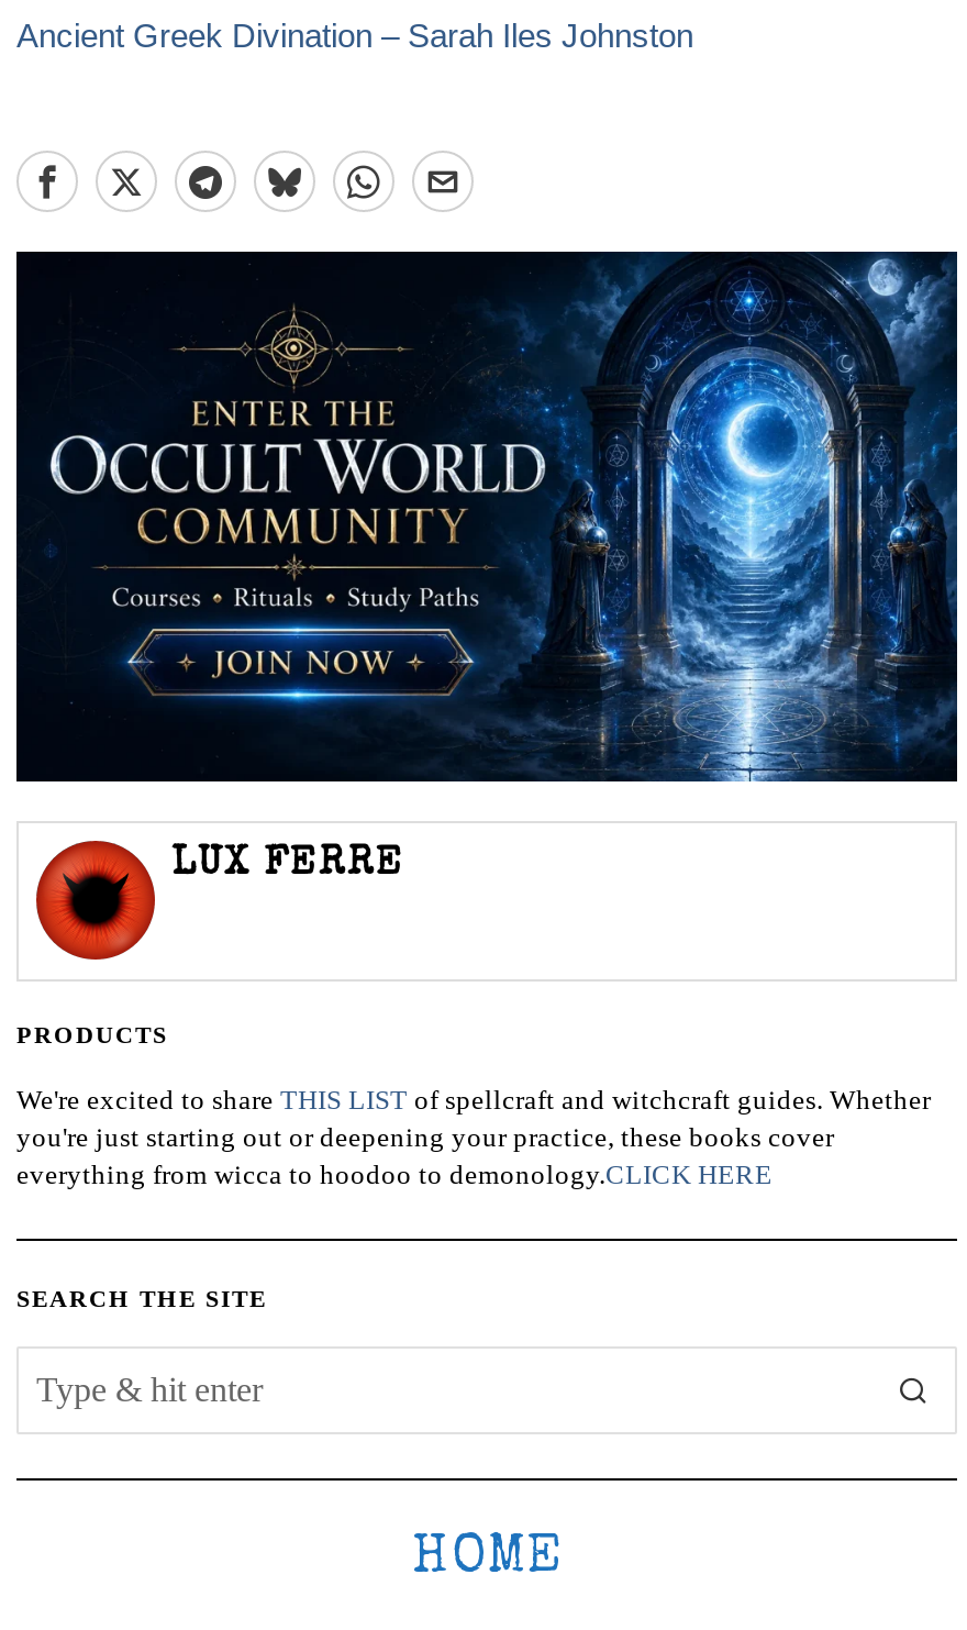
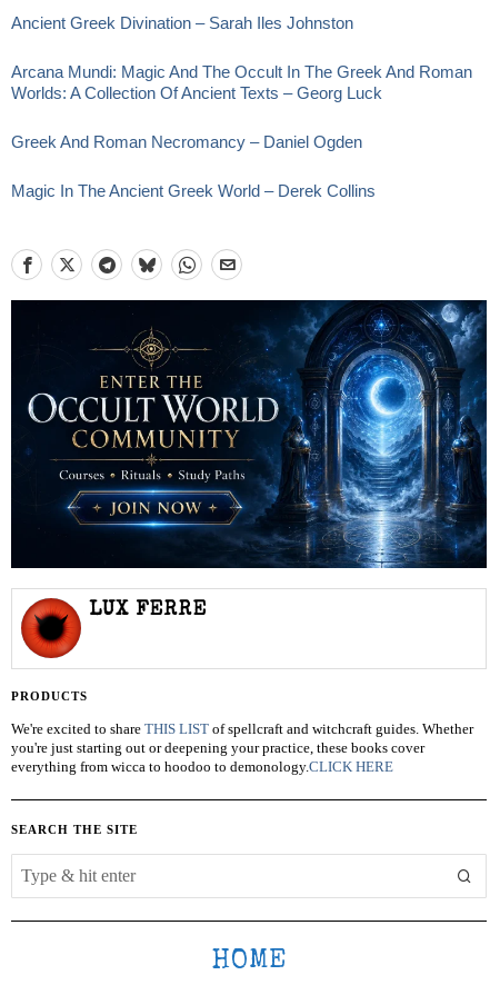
+ Arcana Mundi: Magic And The Occult In The Greek And Roman
+ Worlds: A Collection Of Ancient Texts – Georg Luck
+ Greek And Roman Necromancy – Daniel Ogden
+ Magic In The Ancient Greek World – Derek Collins
